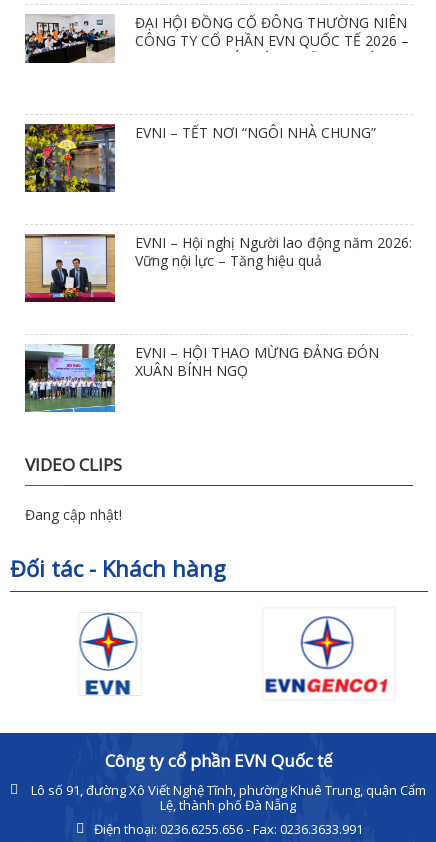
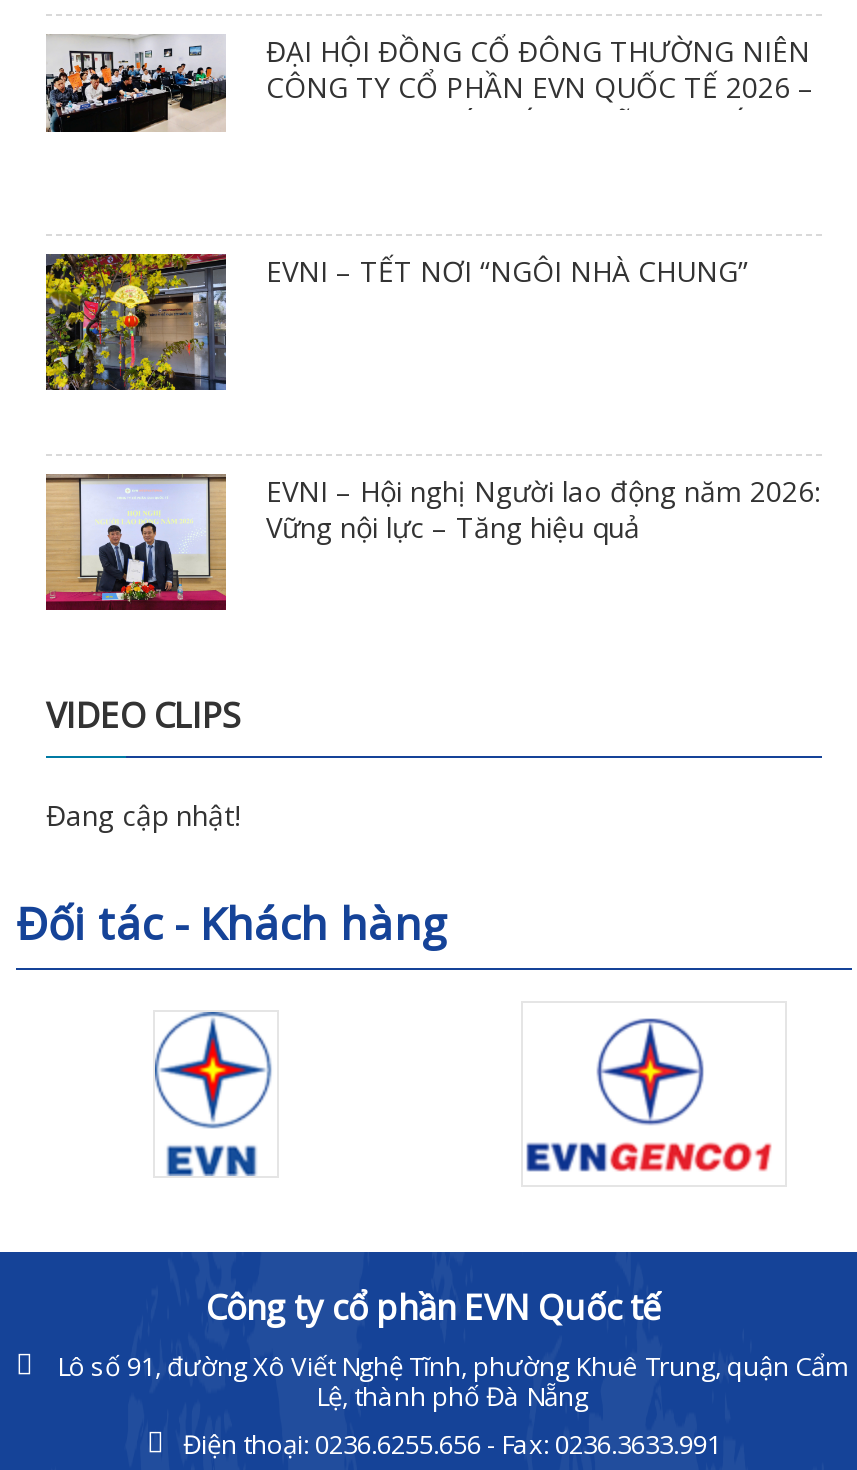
- [image]
- EVNI – HỘI THAO MỪNG ĐẢNG ĐÓN
- XUÂN BÍNH NGỌ
